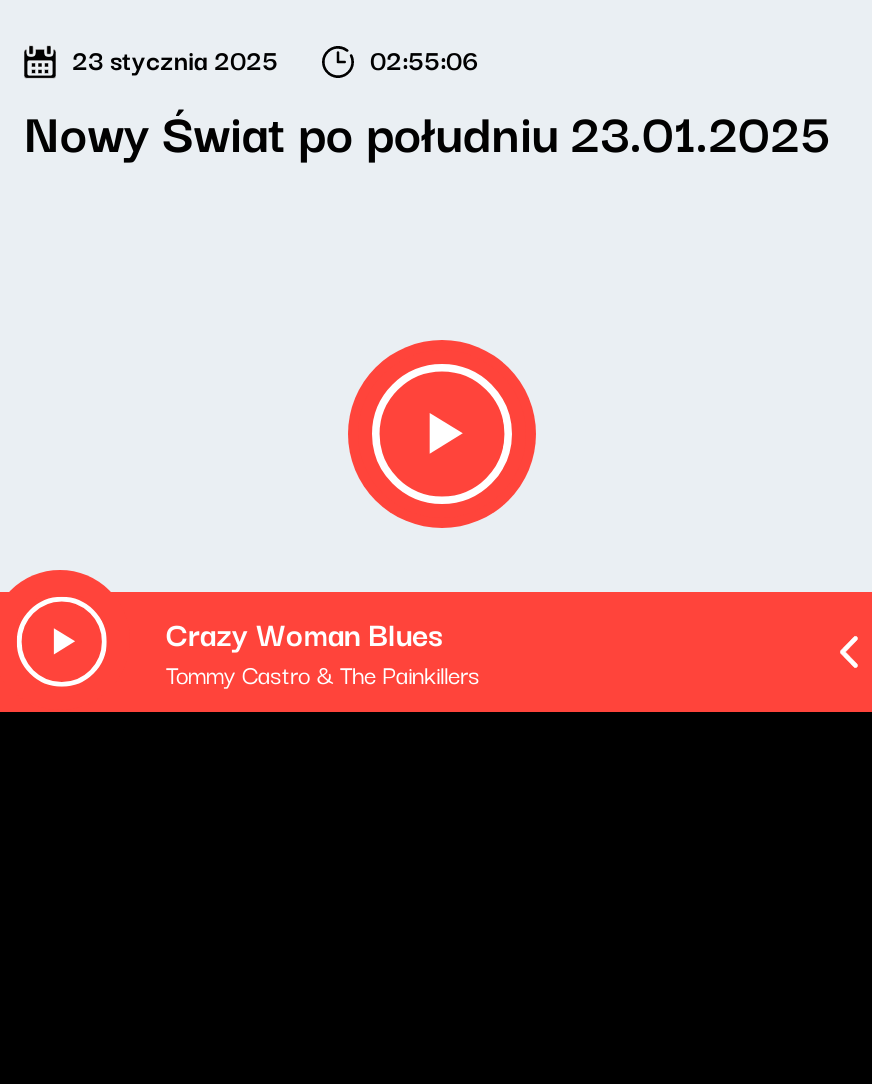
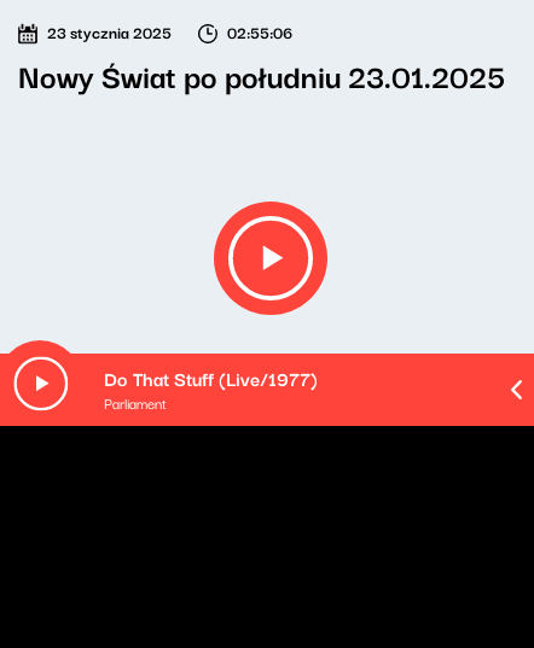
- Crazy Woman Blues
- Tommy Castro & The Painkillers
+ Do That Stuff (Live/1977)
+ Parliament
